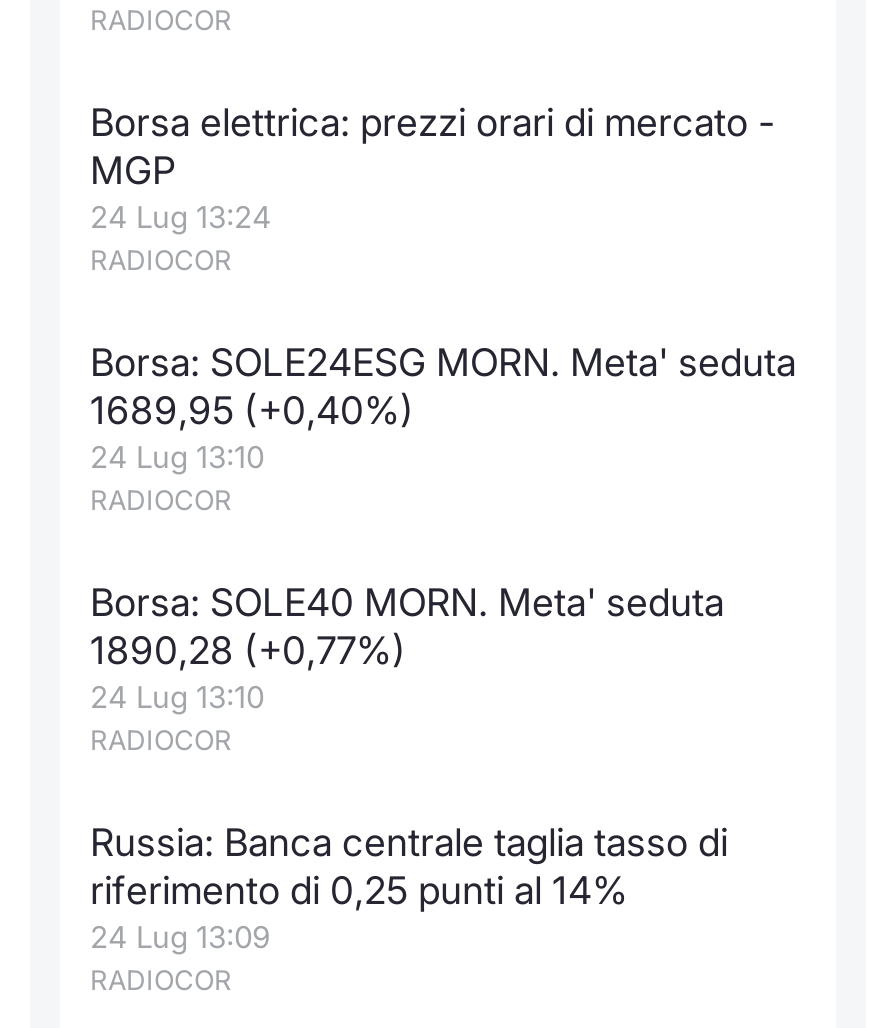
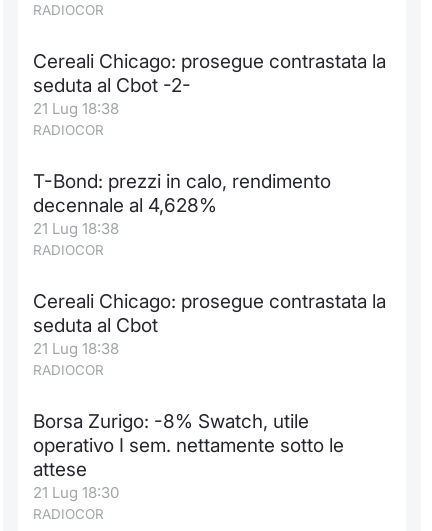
- Borsa elettrica: prezzi orari di mercato -
- MGP
- 24 Lug 13:24
+ Cereali Chicago: prosegue contrastata la
+ seduta al Cbot -2-
+ 21 Lug 18:38

- Borsa: SOLE24ESG MORN. Meta' seduta
- 1689,95 (+0,40%)
- 24 Lug 13:10
+ T-Bond: prezzi in calo, rendimento
+ decennale al 4,628%
+ 21 Lug 18:38

- Borsa: SOLE40 MORN. Meta' seduta
- 1890,28 (+0,77%)
- 24 Lug 13:10
+ Cereali Chicago: prosegue contrastata la
+ seduta al Cbot
+ 21 Lug 18:38

- Russia: Banca centrale taglia tasso di
- riferimento di 0,25 punti al 14%
- 24 Lug 13:09
+ Borsa Zurigo: -8% Swatch, utile
+ operativo I sem. nettamente sotto le
+ attese
+ 21 Lug 18:30
